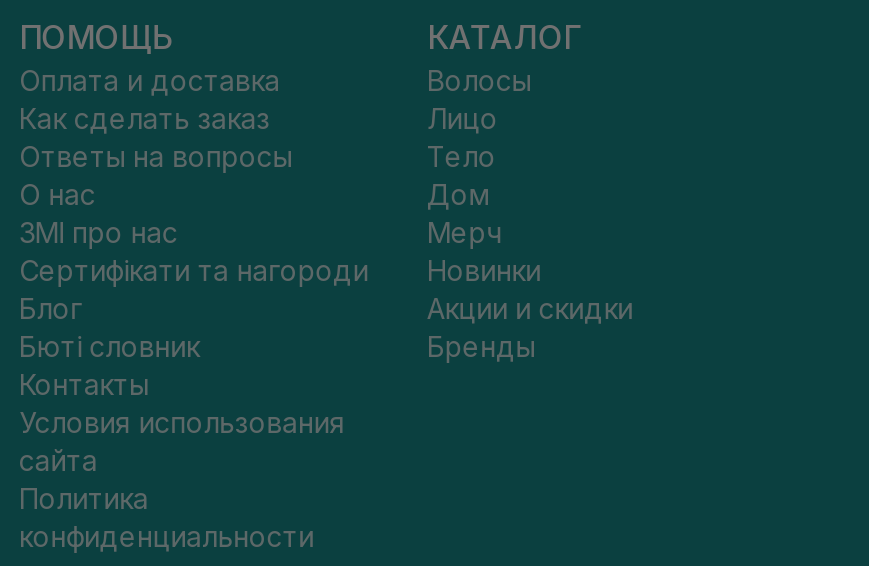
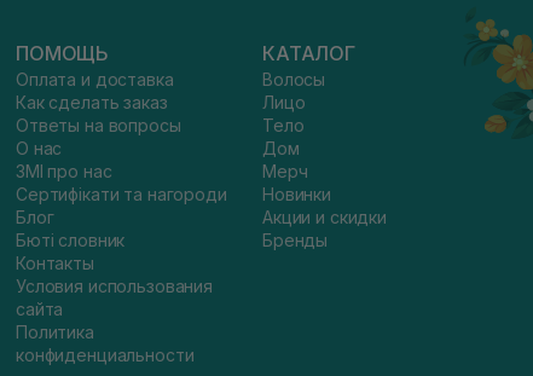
+ [image]
